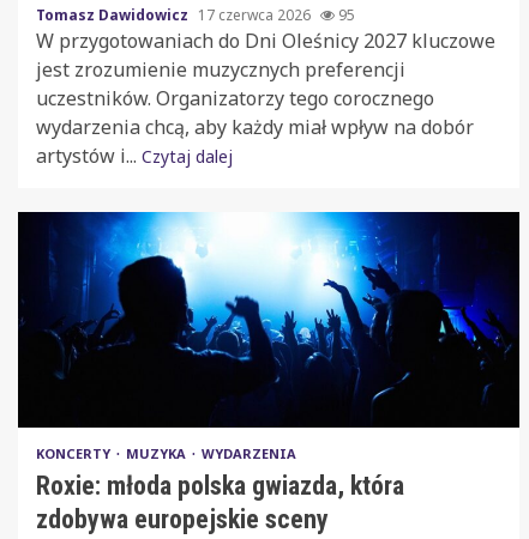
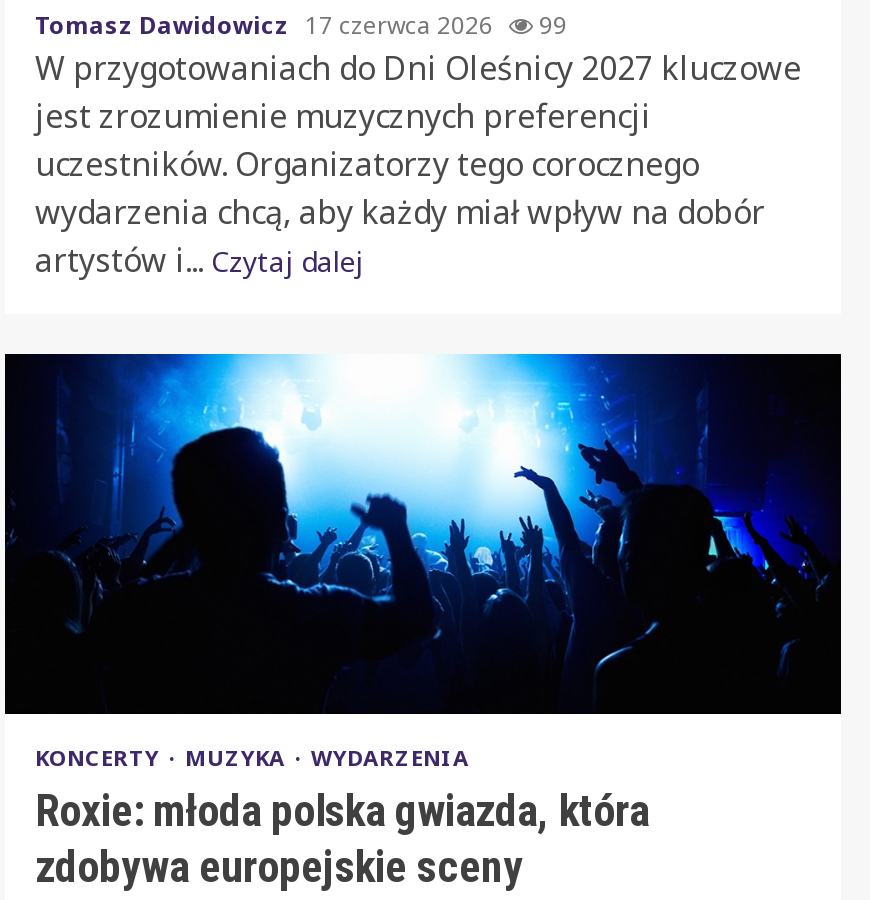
- Tomasz Dawidowicz 17 czerwca 2026 95
+ Tomasz Dawidowicz 17 czerwca 2026 99
